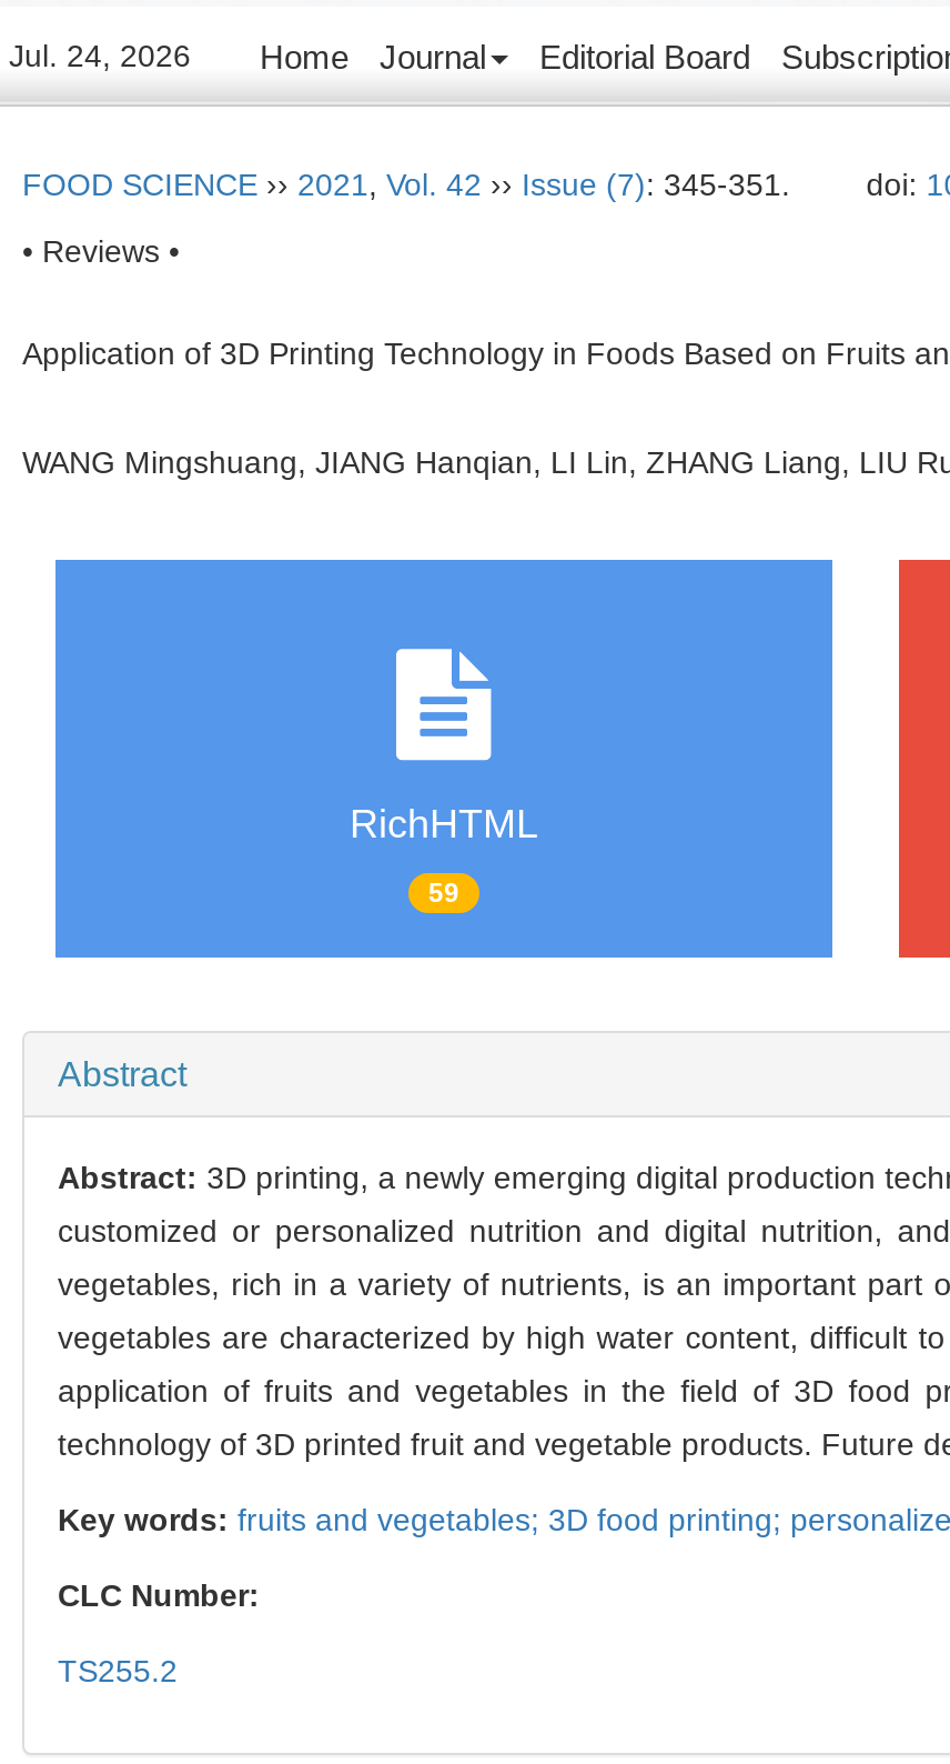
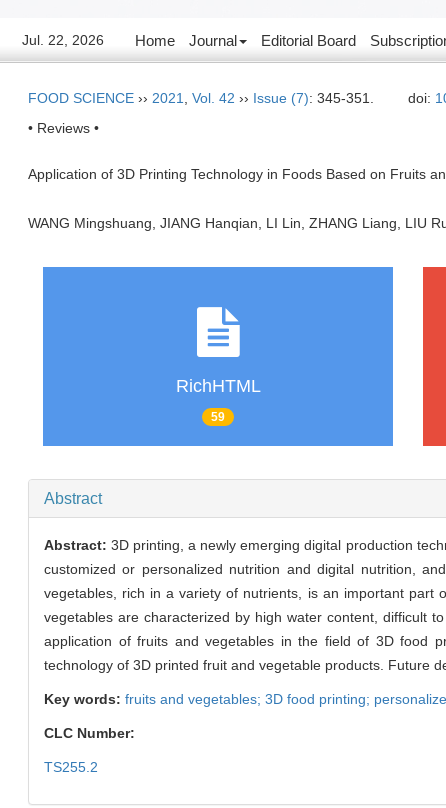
- Jul. 24, 2026
+ Jul. 22, 2026
